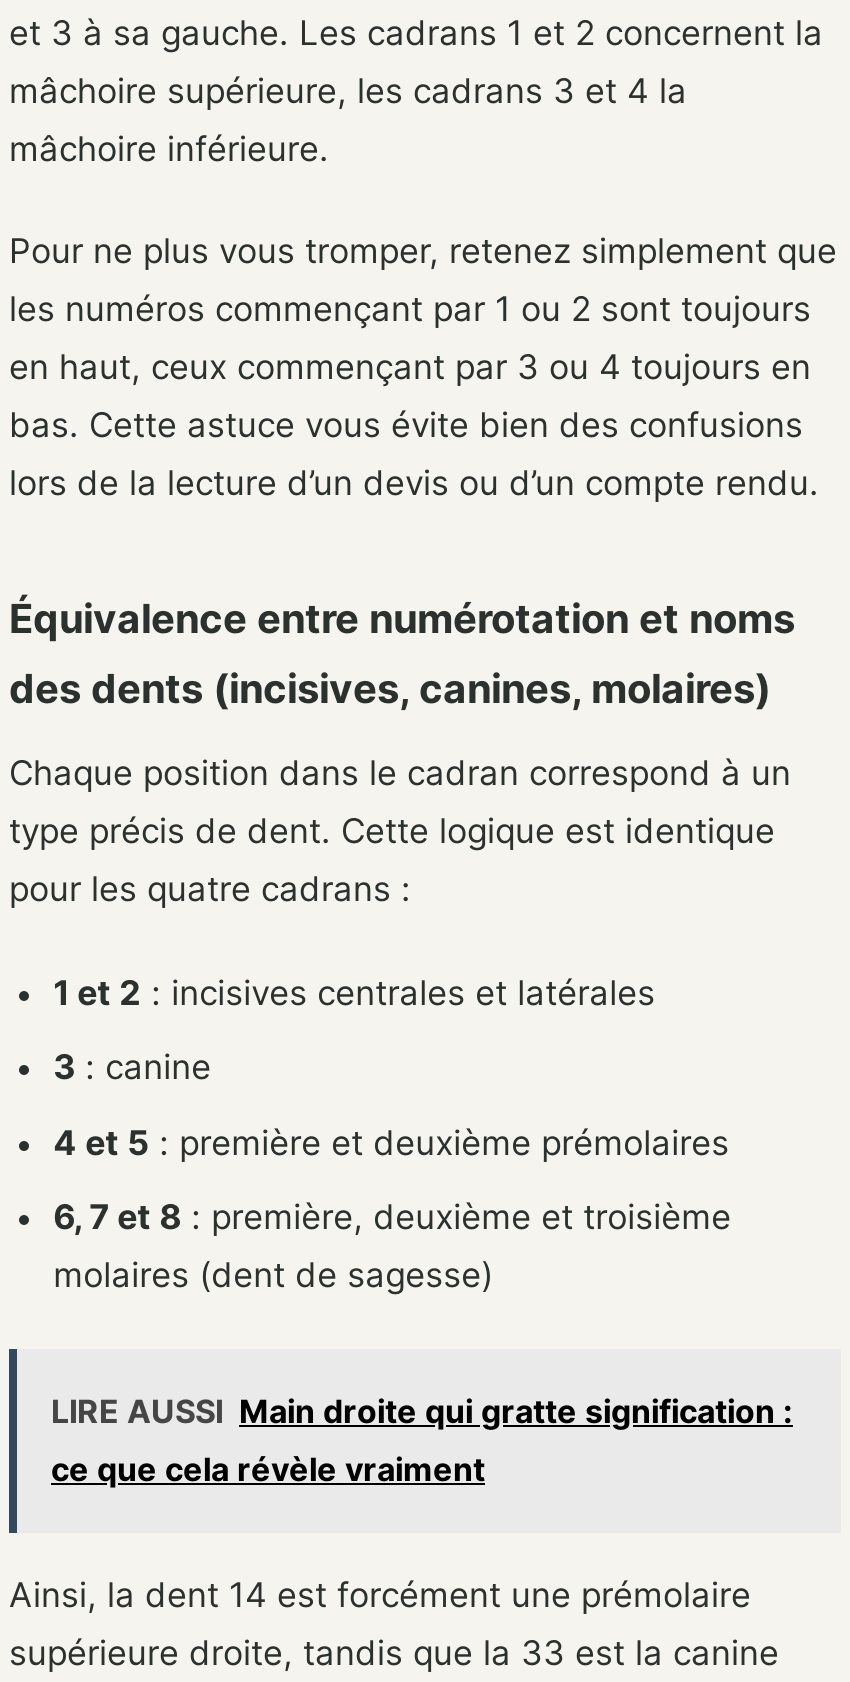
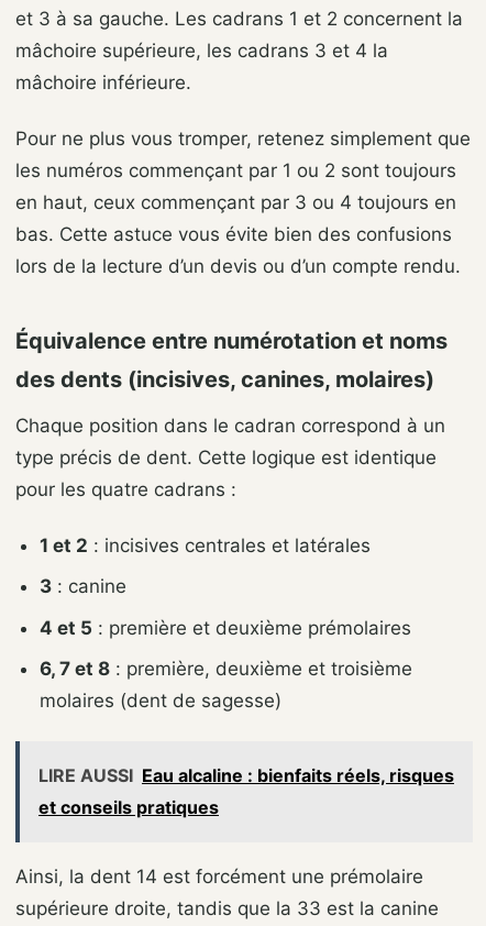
- LIRE AUSSI Main droite qui gratte signification :
- ce que cela révèle vraiment
+ LIRE AUSSI Eau alcaline : bienfaits réels, risques
+ et conseils pratiques
